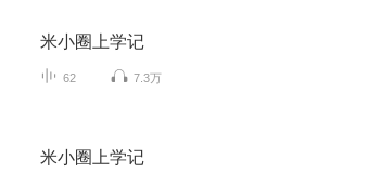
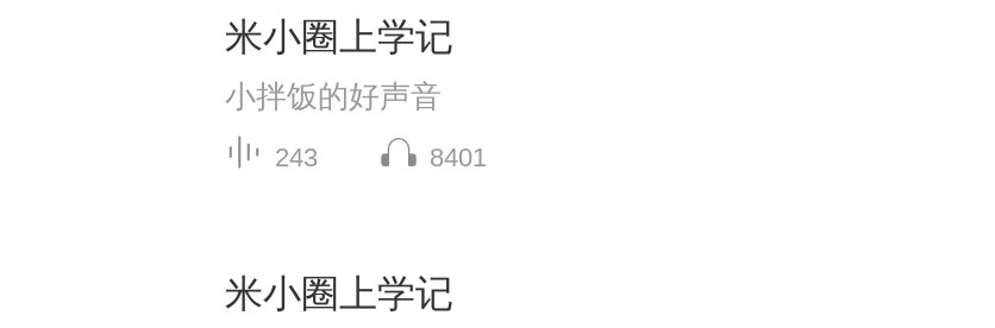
- 62
- 7.3万
+ 小拌饭的好声音
+ 243
+ 8401
